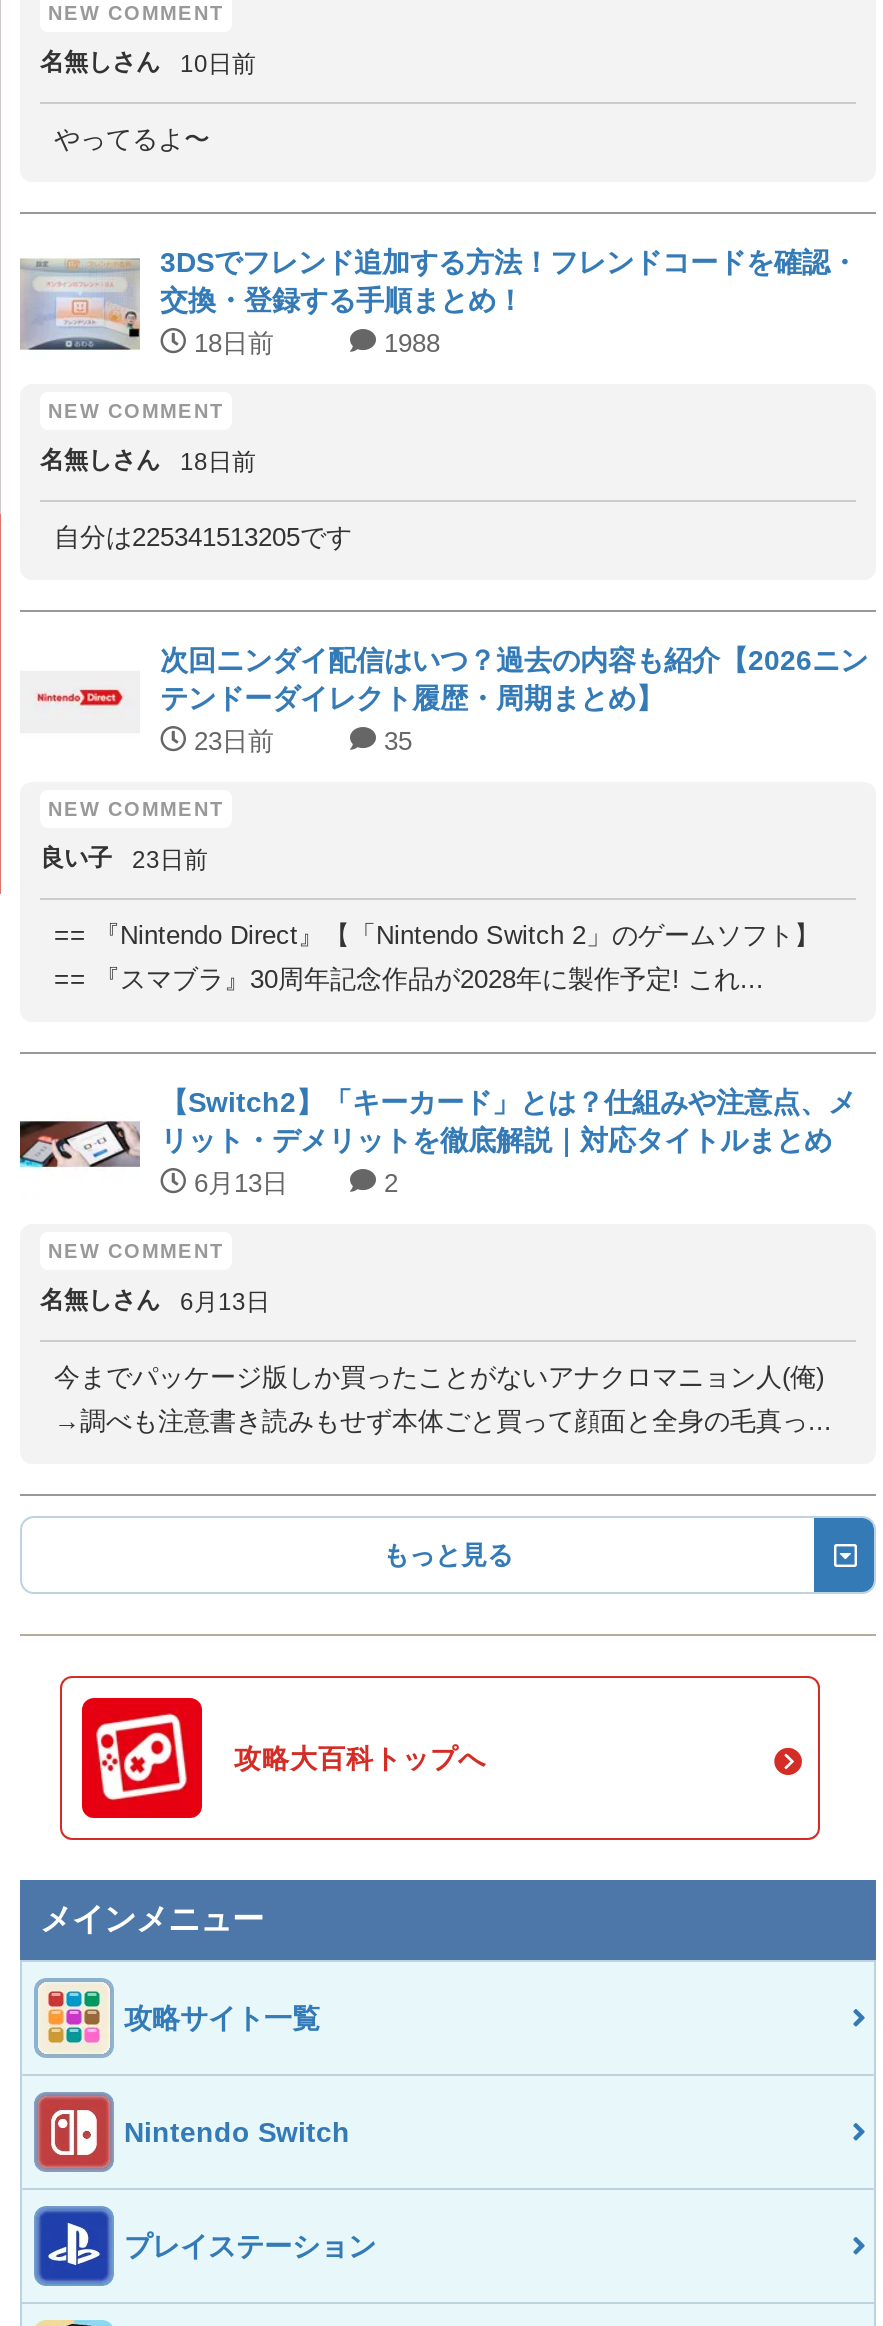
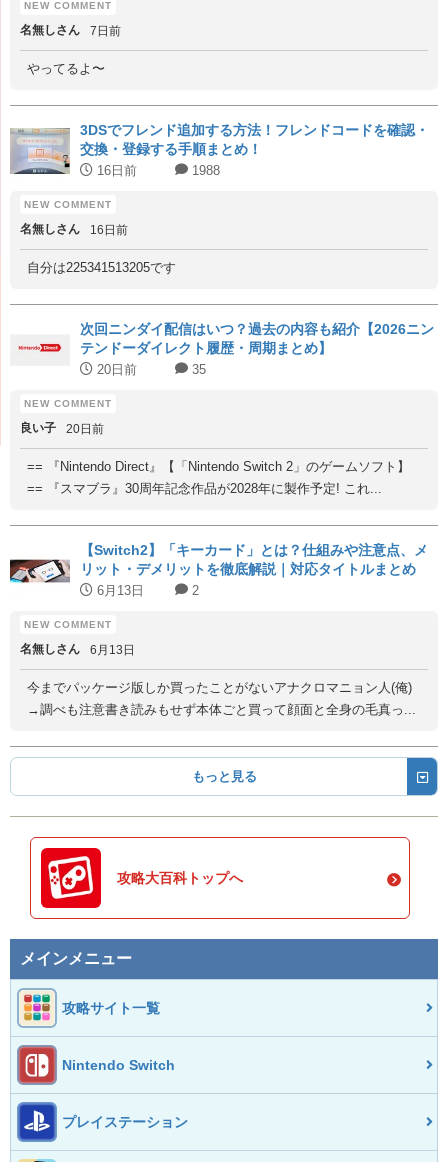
- 名無しさん 10日前
+ 名無しさん 7日前

- 18日前
+ 16日前

- 名無しさん 18日前
+ 名無しさん 16日前

- 23日前
+ 20日前

- 良い子 23日前
+ 良い子 20日前
